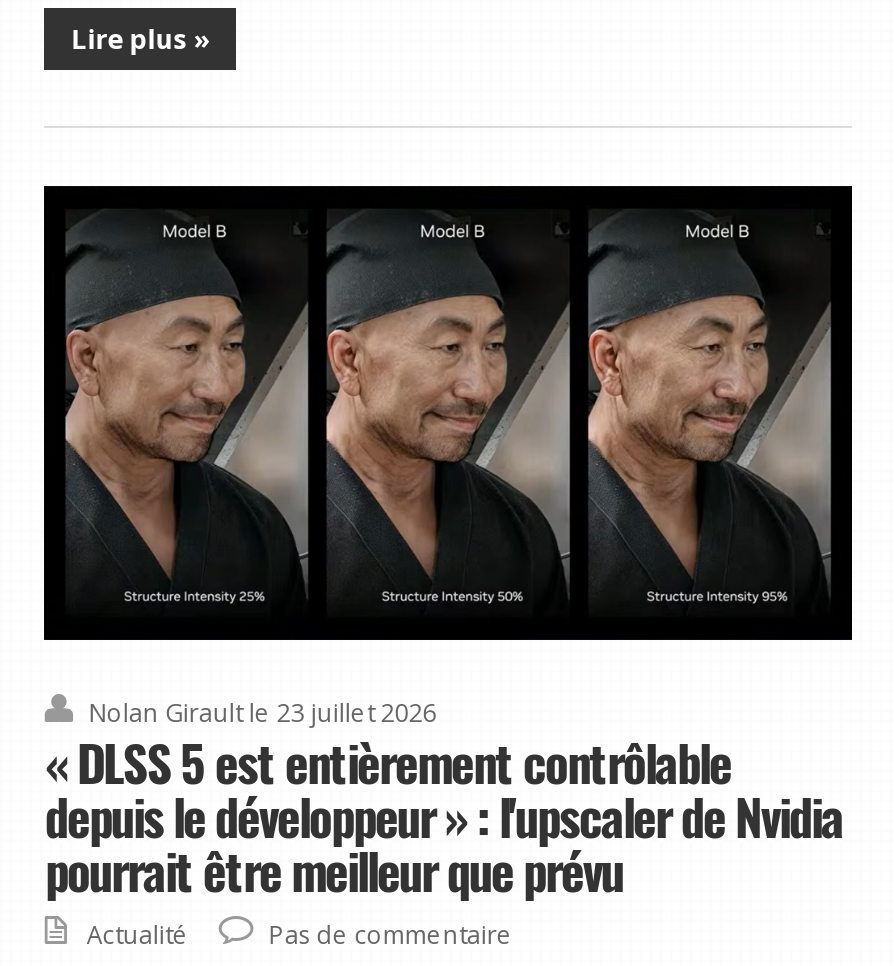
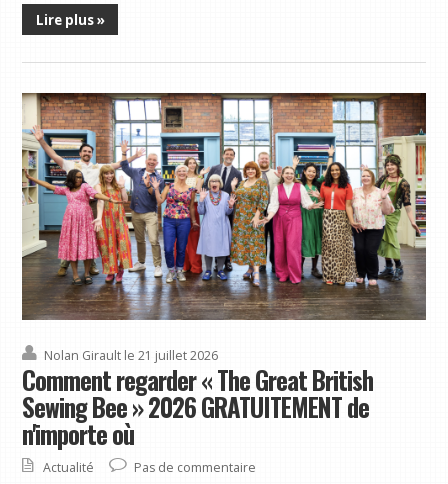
- [image]
- Nolan Girault le 23 juillet 2026
- « DLSS 5 est entièrement contrôlable
- depuis le développeur » : l'upscaler de Nvidia
- pourrait être meilleur que prévu
+ [image]
+ Nolan Girault le 21 juillet 2026
+ Comment regarder « The Great British
+ Sewing Bee » 2026 GRATUITEMENT de
+ n'importe où
